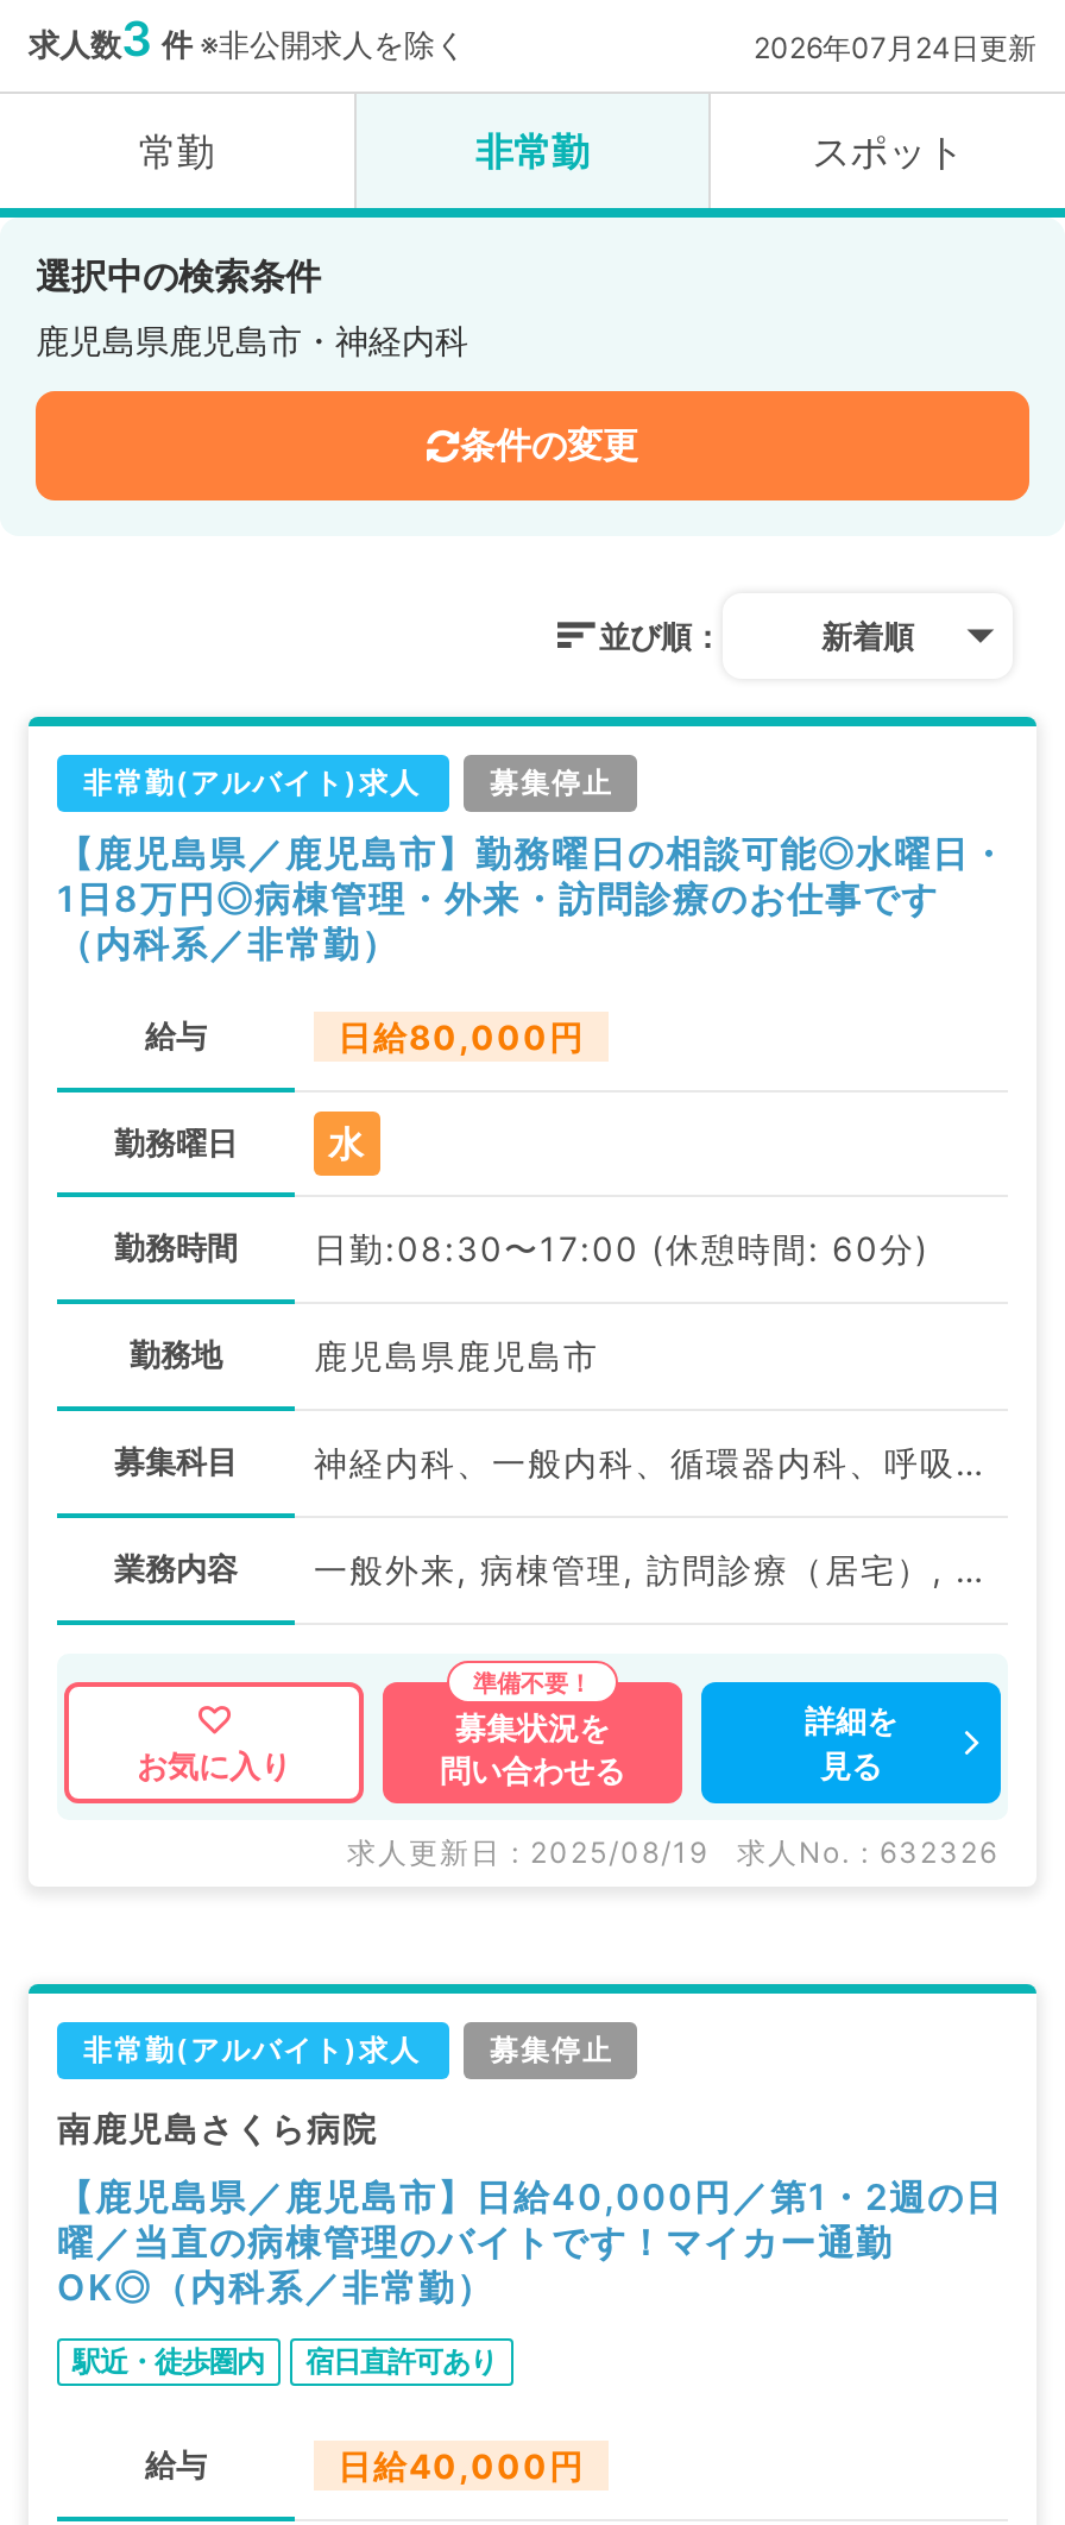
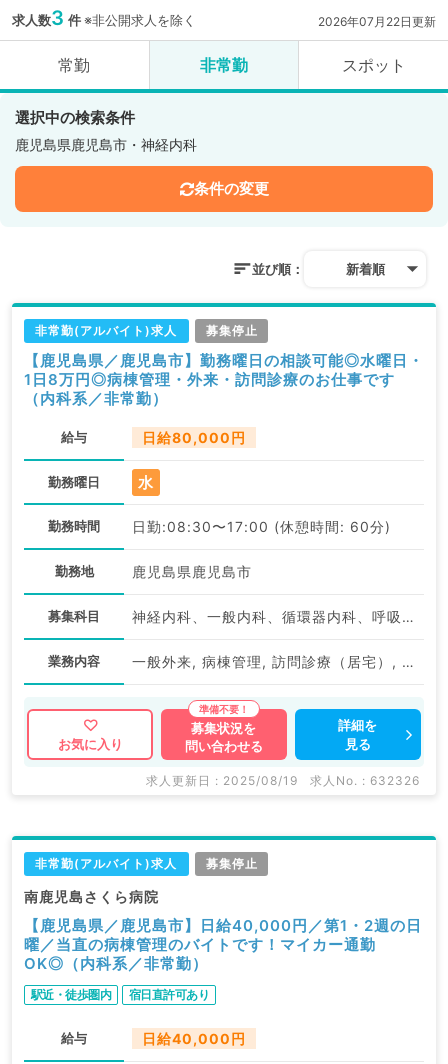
- 2026年07月24日更新
+ 2026年07月22日更新
